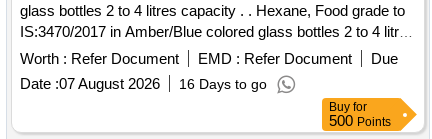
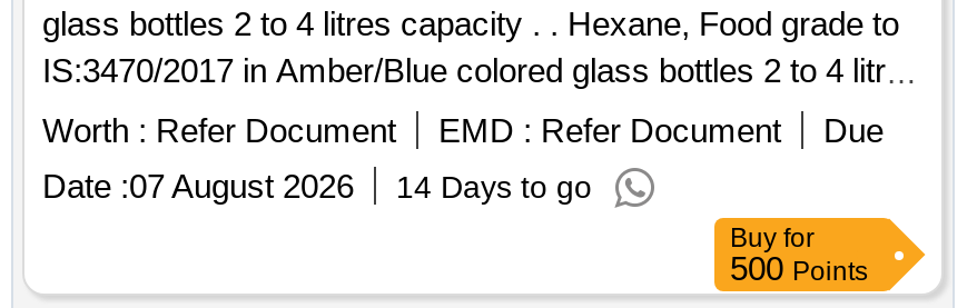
- Date : 07 August 2026 16 Days to go
+ Date : 07 August 2026 14 Days to go
